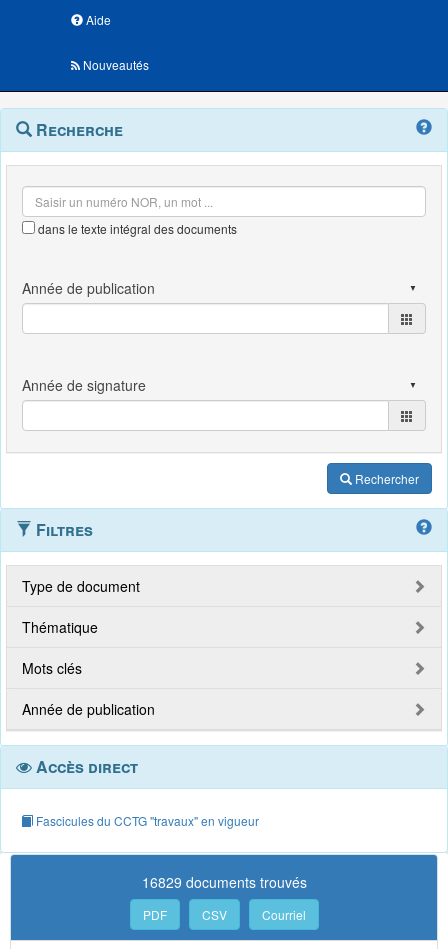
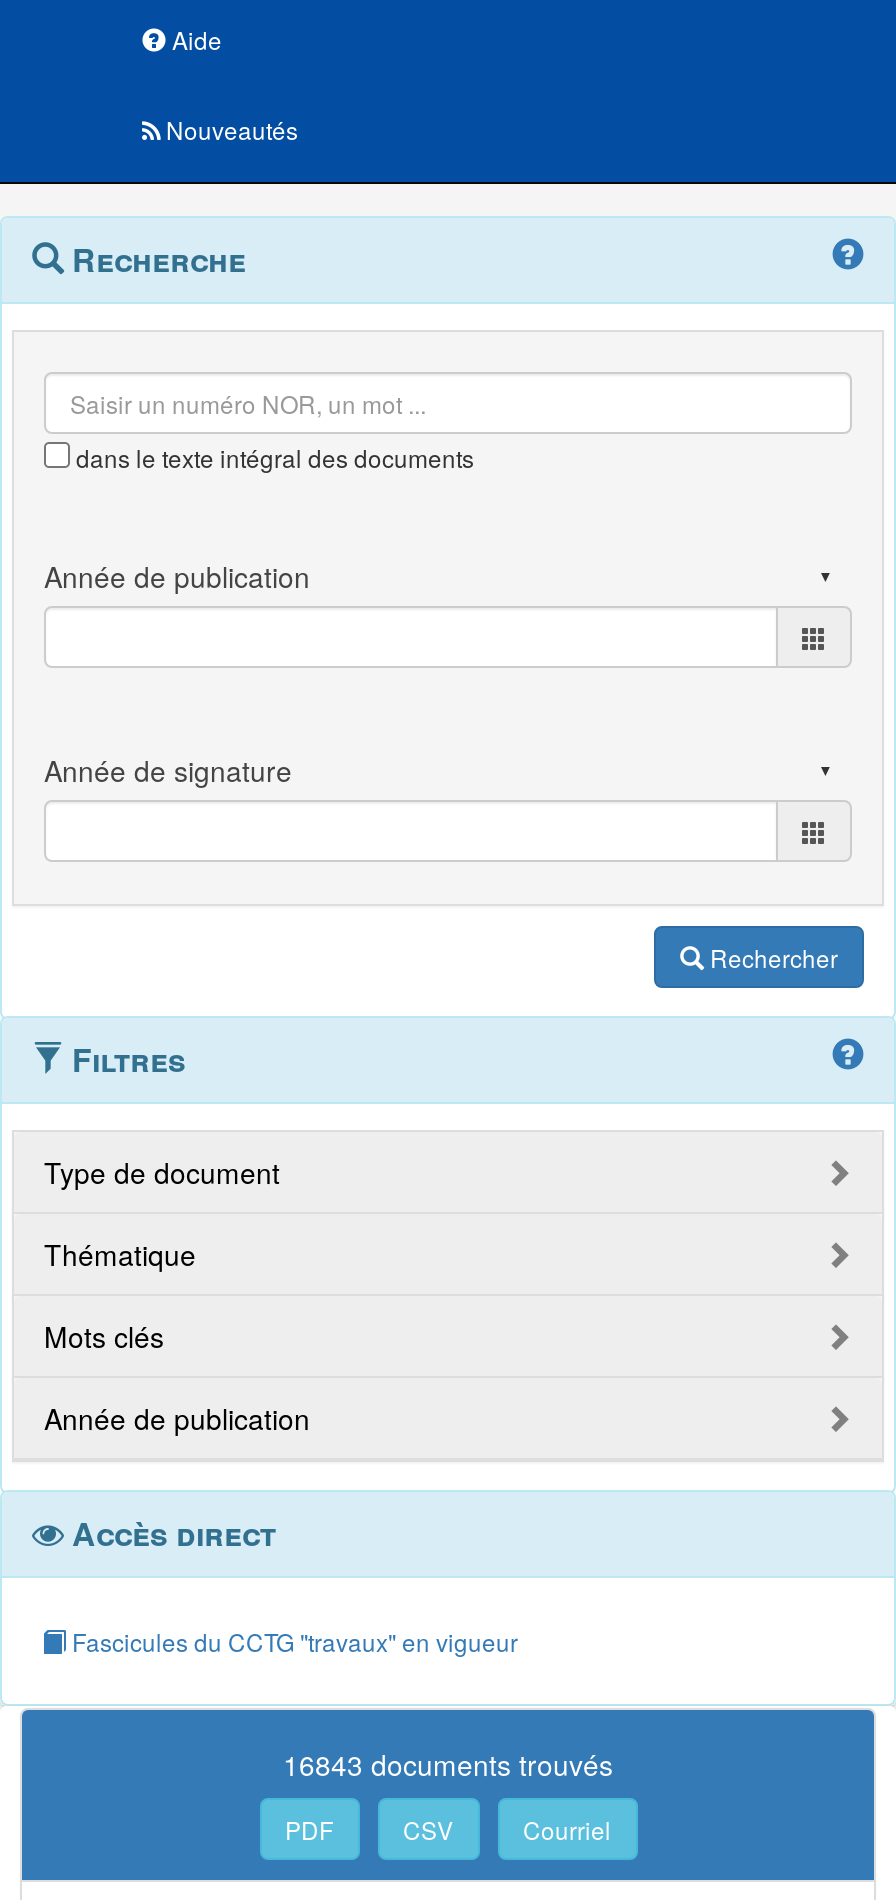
- 16829 documents trouvés
+ 16843 documents trouvés
